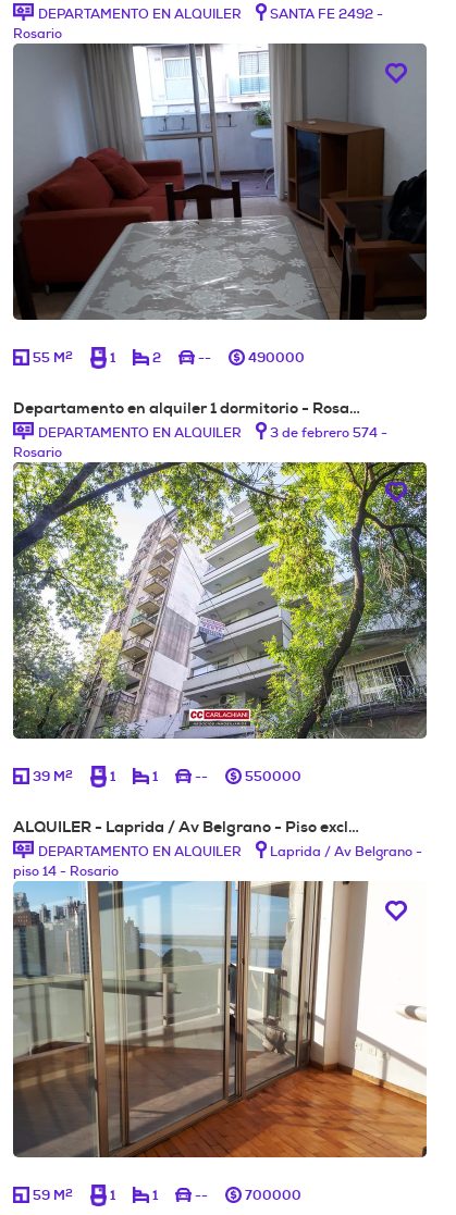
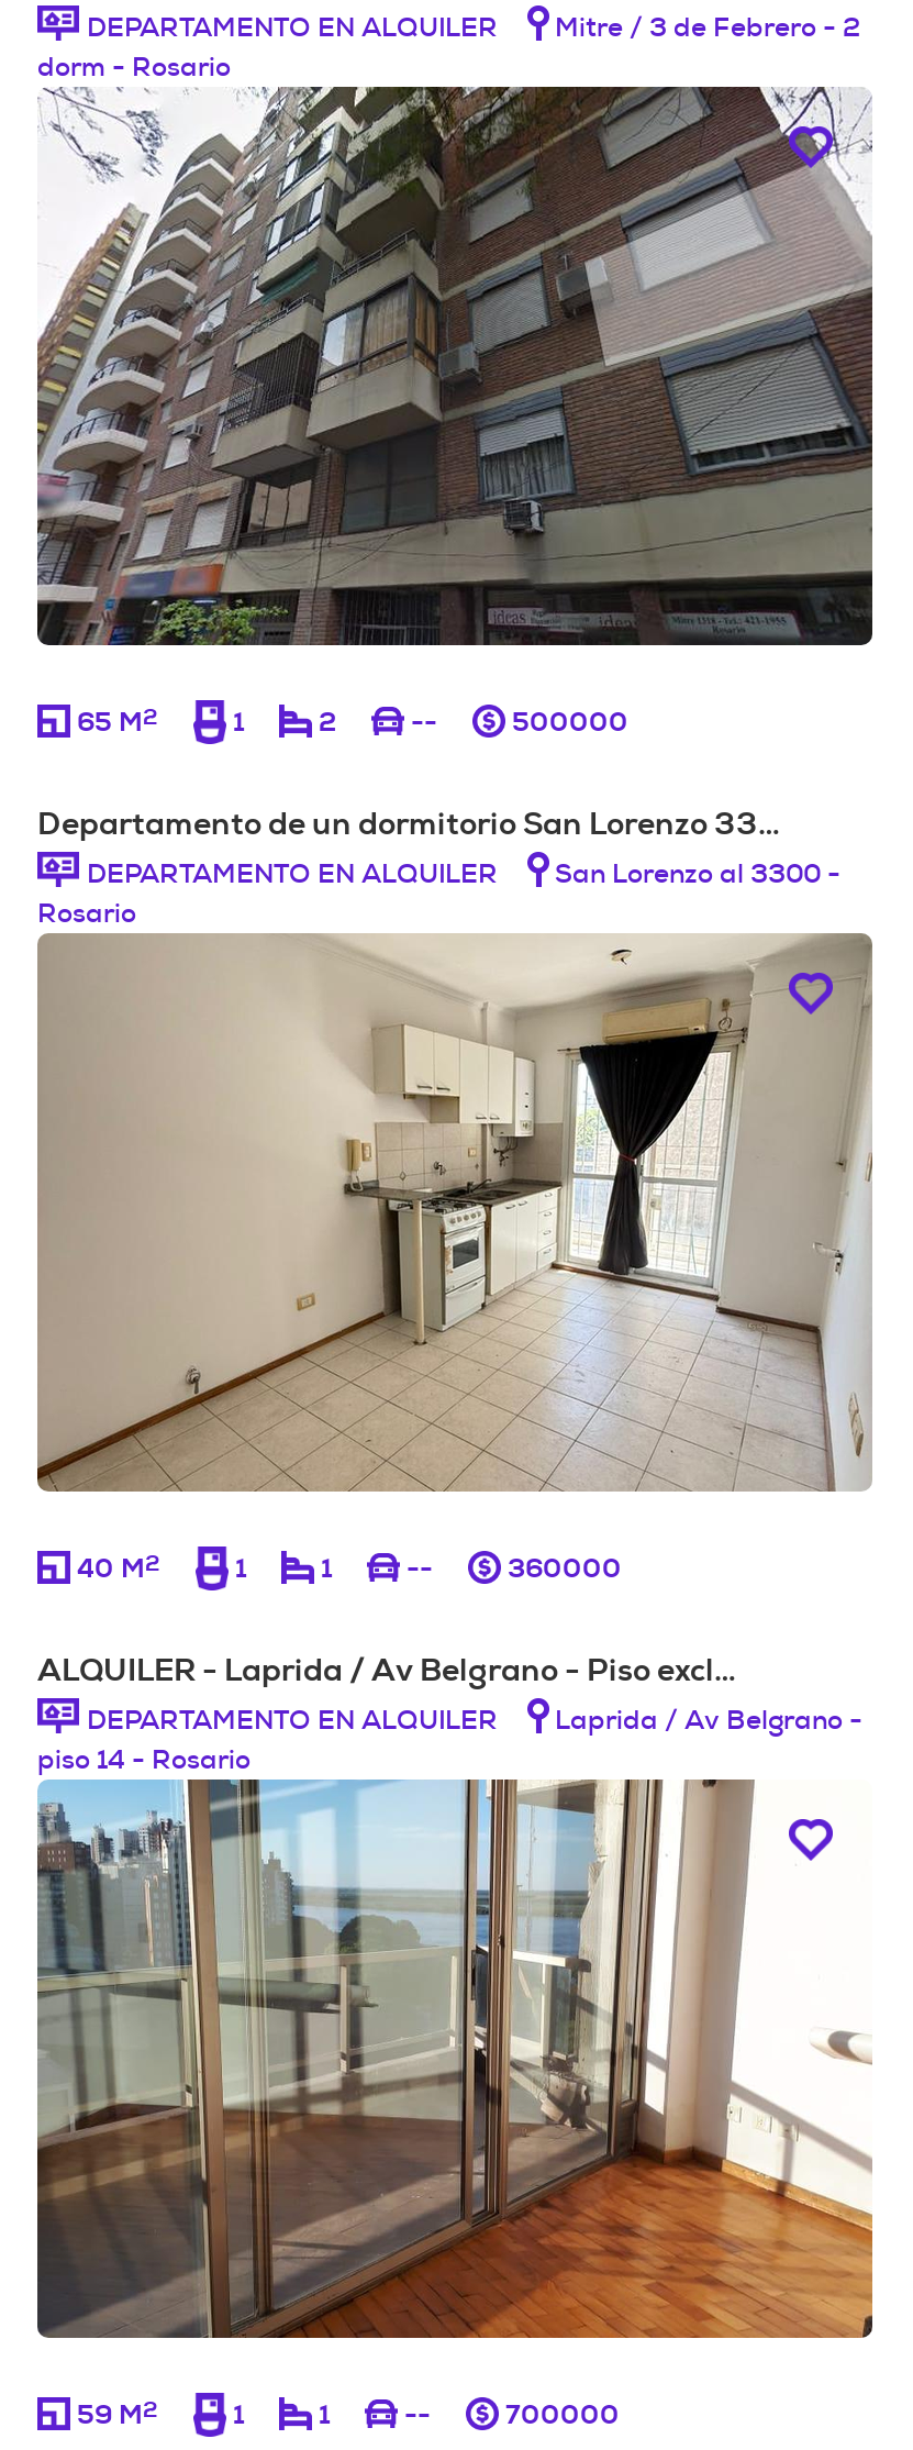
- [image]
- SANTA FE 2492 -
- Rosario
+ [image]
+ Mitre / 3 de Febrero - 2
+ dorm - Rosario

- 55 M2
+ 65 M2

- 490000
+ 500000

- Departamento en alquiler 1 dormitorio - Rosa…
+ Departamento de un dormitorio San Lorenzo 33…

- 3 de febrero 574 -
+ San Lorenzo al 3300 -

- [image]
- 39 M2
+ [image]
+ 40 M2

- 550000
+ 360000
